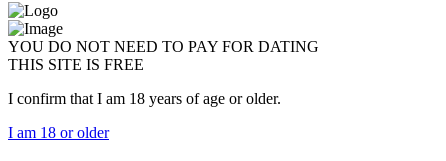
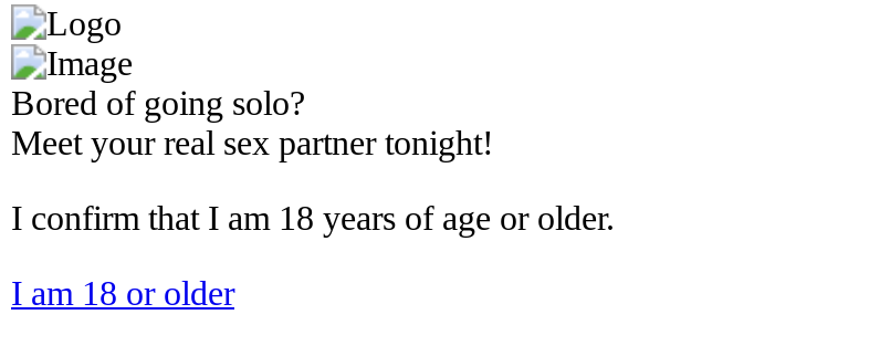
- YOU DO NOT NEED TO PAY FOR DATING
- THIS SITE IS FREE
+ Bored of going solo?
+ Meet your real sex partner tonight!
